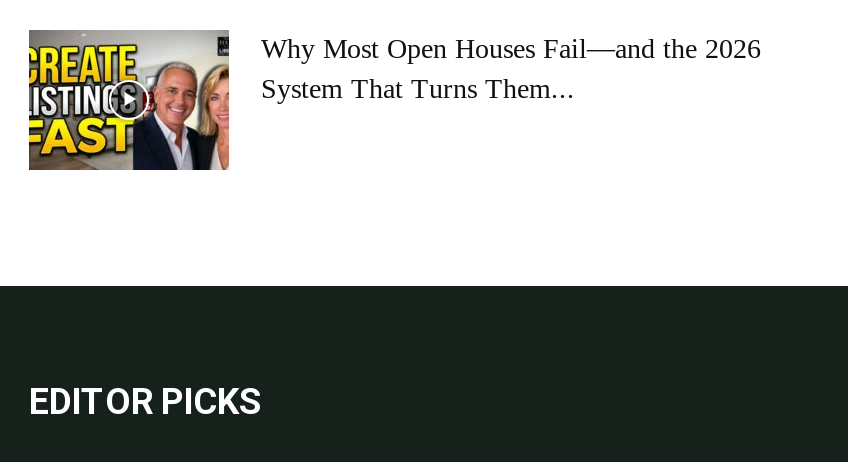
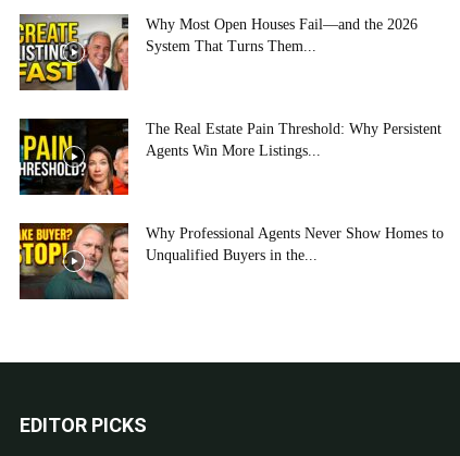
+ [image]
+ The Real Estate Pain Threshold: Why Persistent
+ Agents Win More Listings...

+ [image]
+ Why Professional Agents Never Show Homes to
+ Unqualified Buyers in the...
